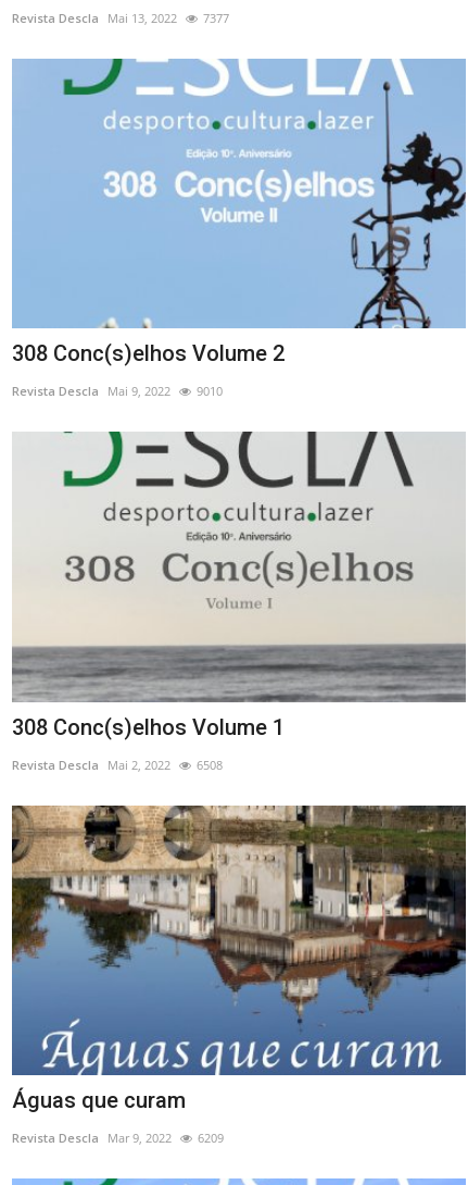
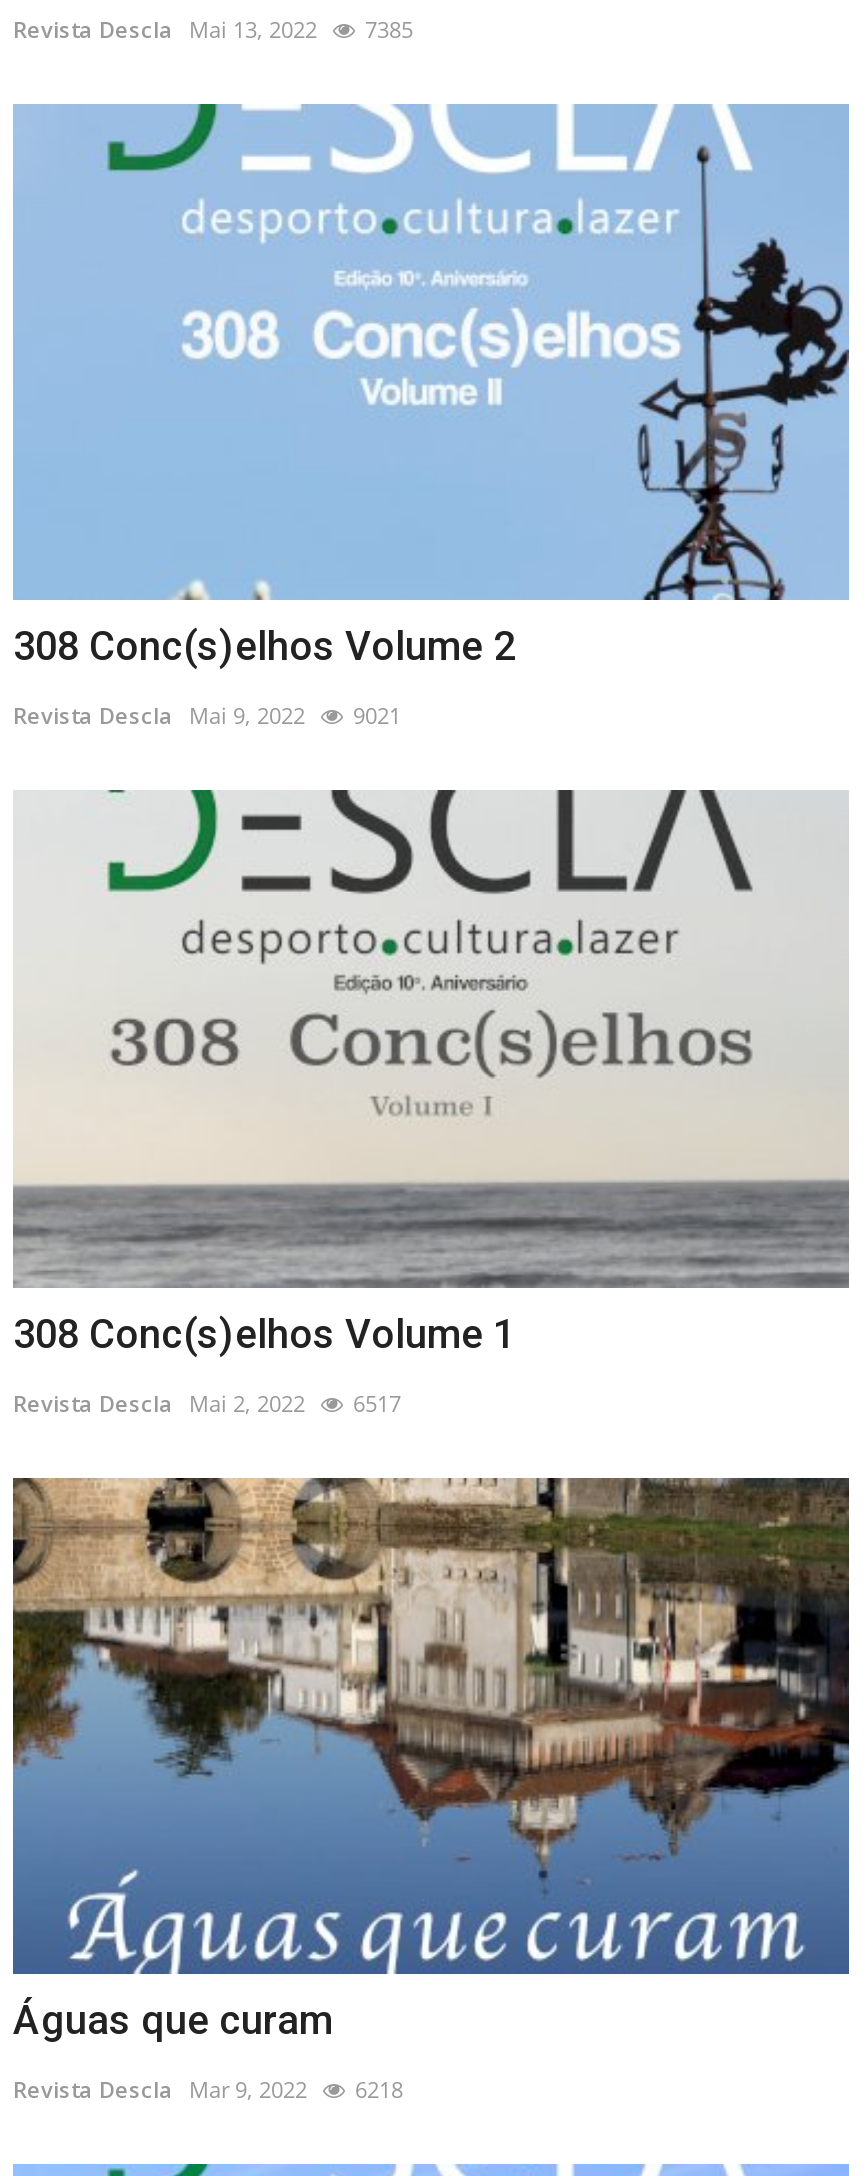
- Revista Descla Mai 13, 2022 7377
+ Revista Descla Mai 13, 2022 7385

- Revista Descla Mai 9, 2022 9010
+ Revista Descla Mai 9, 2022 9021

- Revista Descla Mai 2, 2022 6508
+ Revista Descla Mai 2, 2022 6517

- Revista Descla Mar 9, 2022 6209
+ Revista Descla Mar 9, 2022 6218
